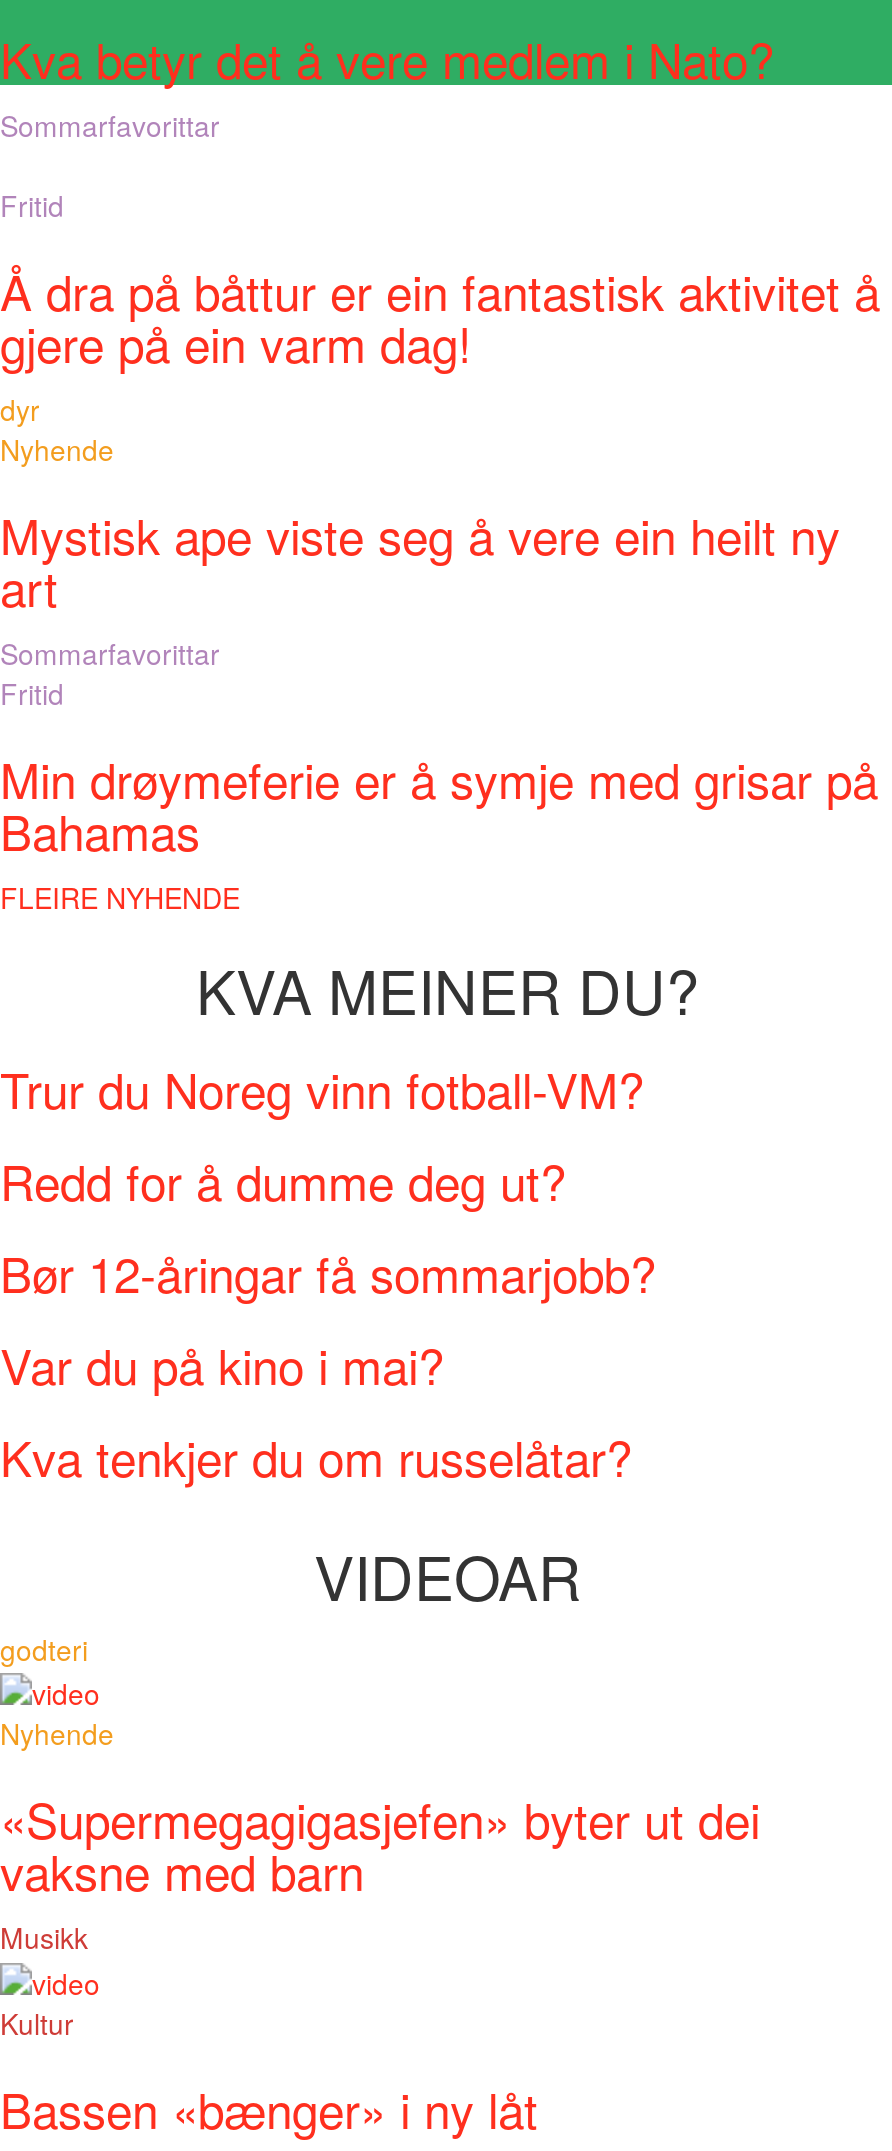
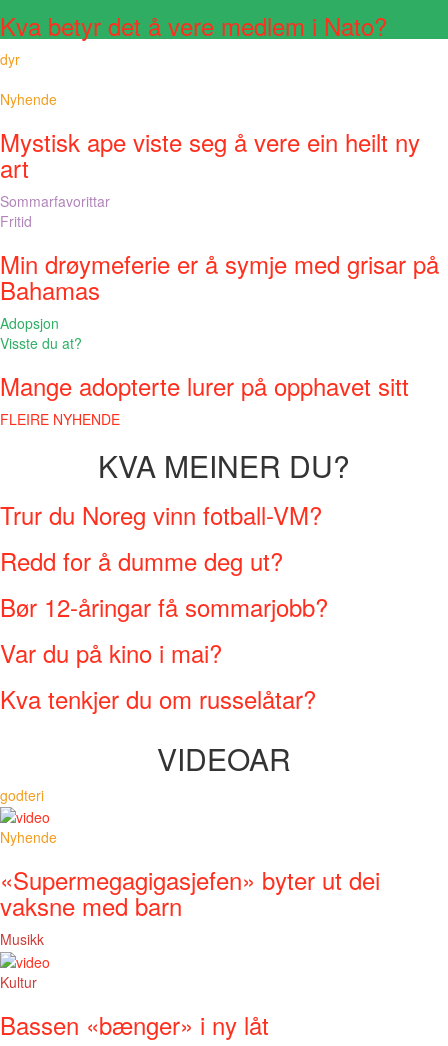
- Sommarfavorittar
- Fritid
- Å dra på båttur er ein fantastisk aktivitet å
- gjere på ein varm dag!

moved up: dyr

moved up: Nyhende | Mystisk ape viste seg å vere ein heilt ny | art | Sommarfavorittar | Fritid | Min drøymeferie er å symje med grisar på | Bahamas

+ Adopsjon
+ Visste du at?
+ Mange adopterte lurer på opphavet sitt
